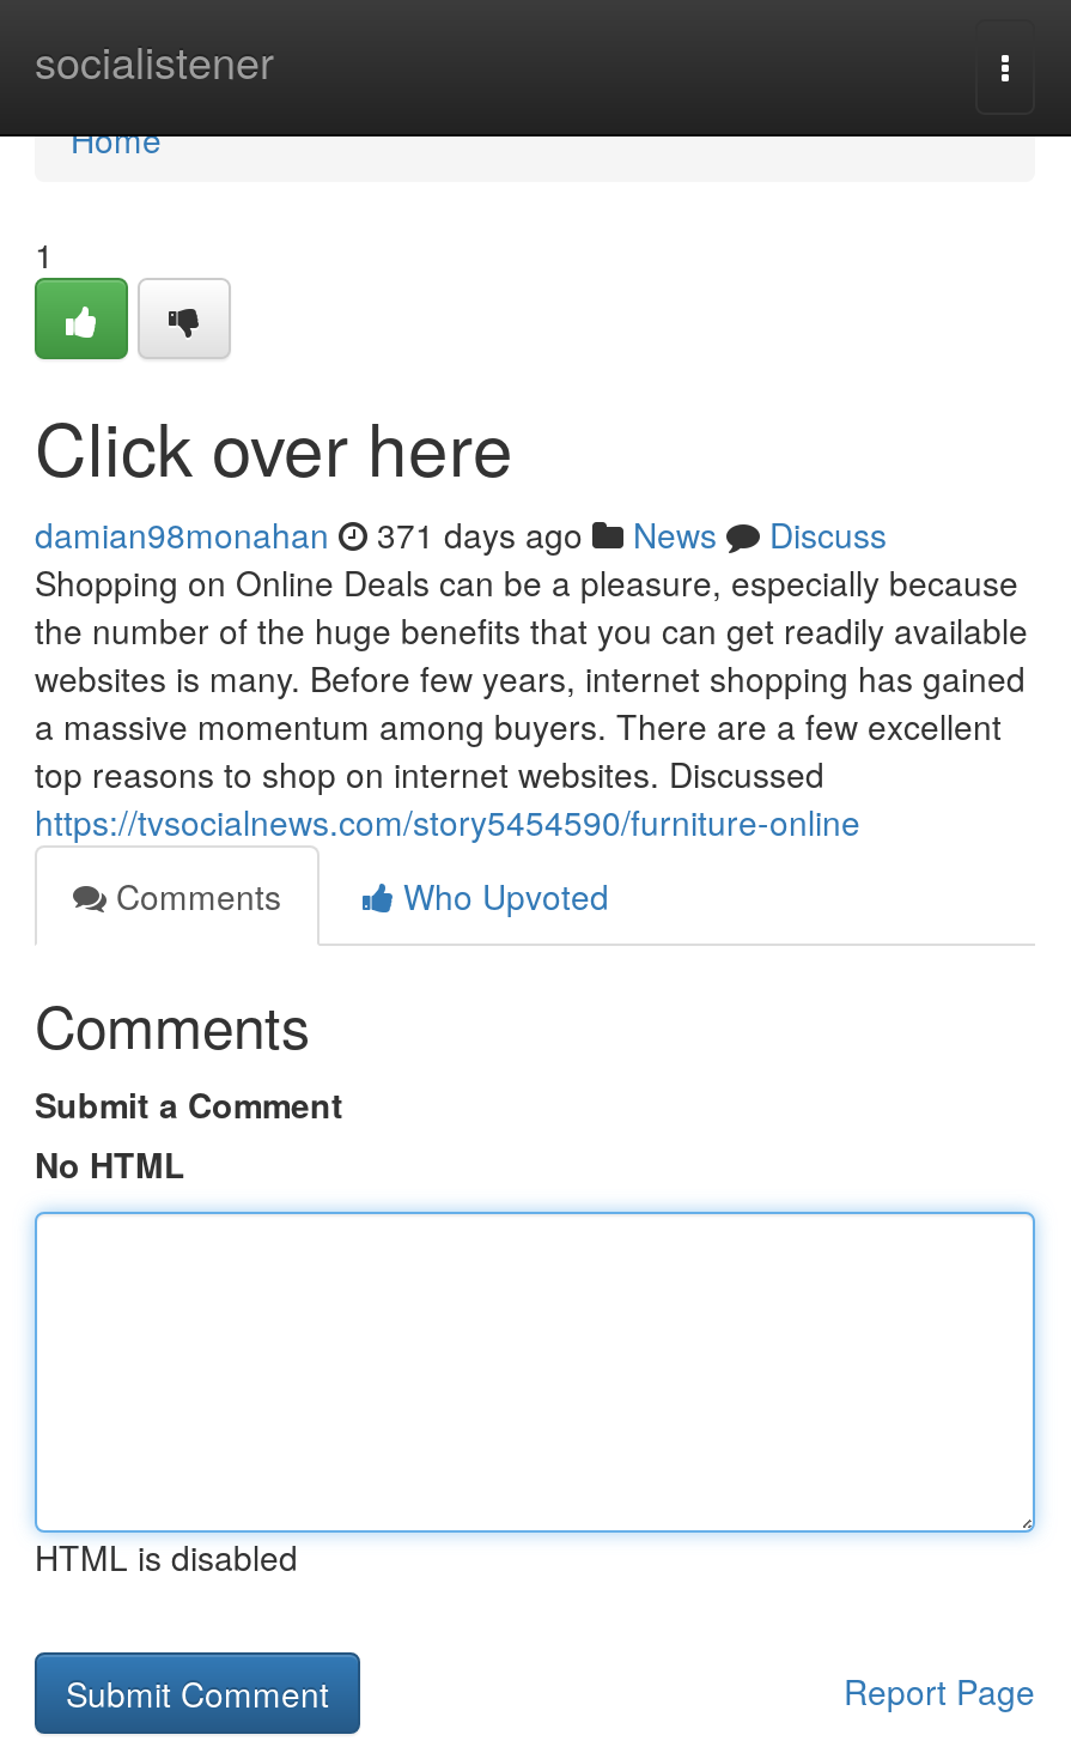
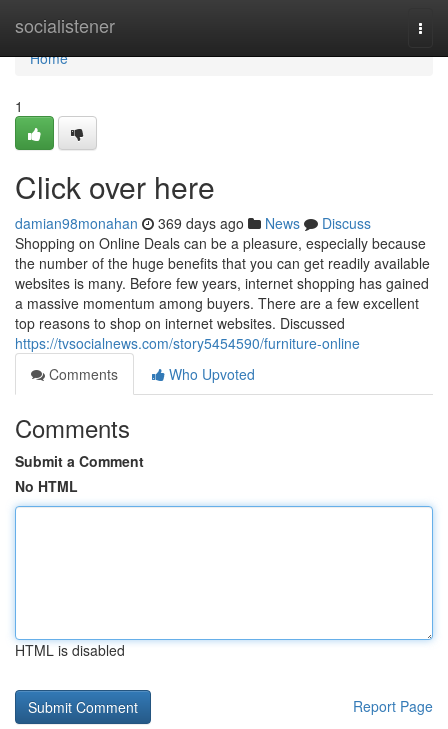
- damian98monahan 371 days ago News Discuss
+ damian98monahan 369 days ago News Discuss
